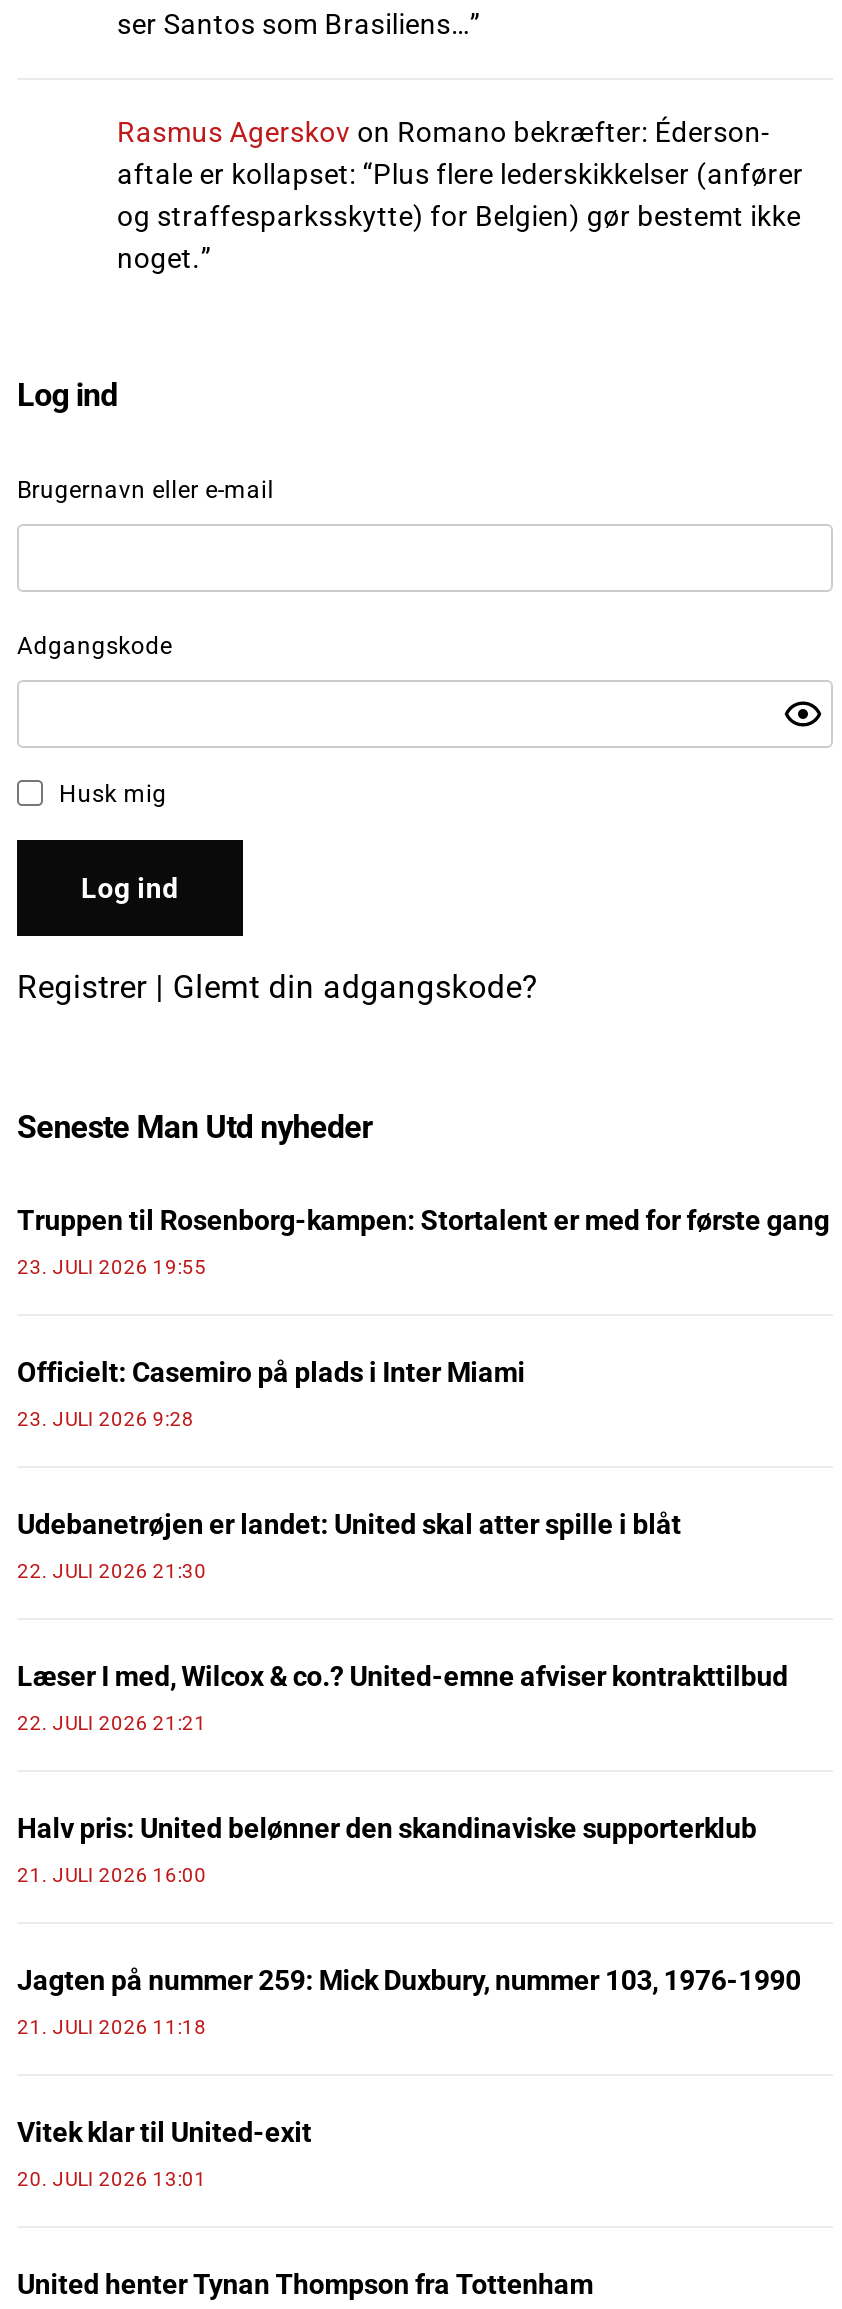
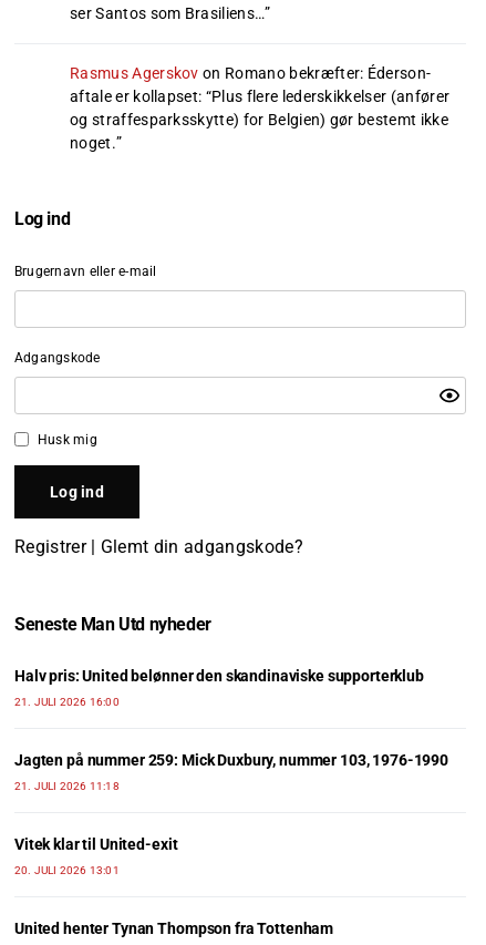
- Truppen til Rosenborg-kampen: Stortalent er med for første gang
- 23. JULI 2026 19:55
- Officielt: Casemiro på plads i Inter Miami
- 23. JULI 2026 9:28
- Udebanetrøjen er landet: United skal atter spille i blåt
- 22. JULI 2026 21:30
- Læser I med, Wilcox & co.? United-emne afviser kontrakttilbud
- 22. JULI 2026 21:21
